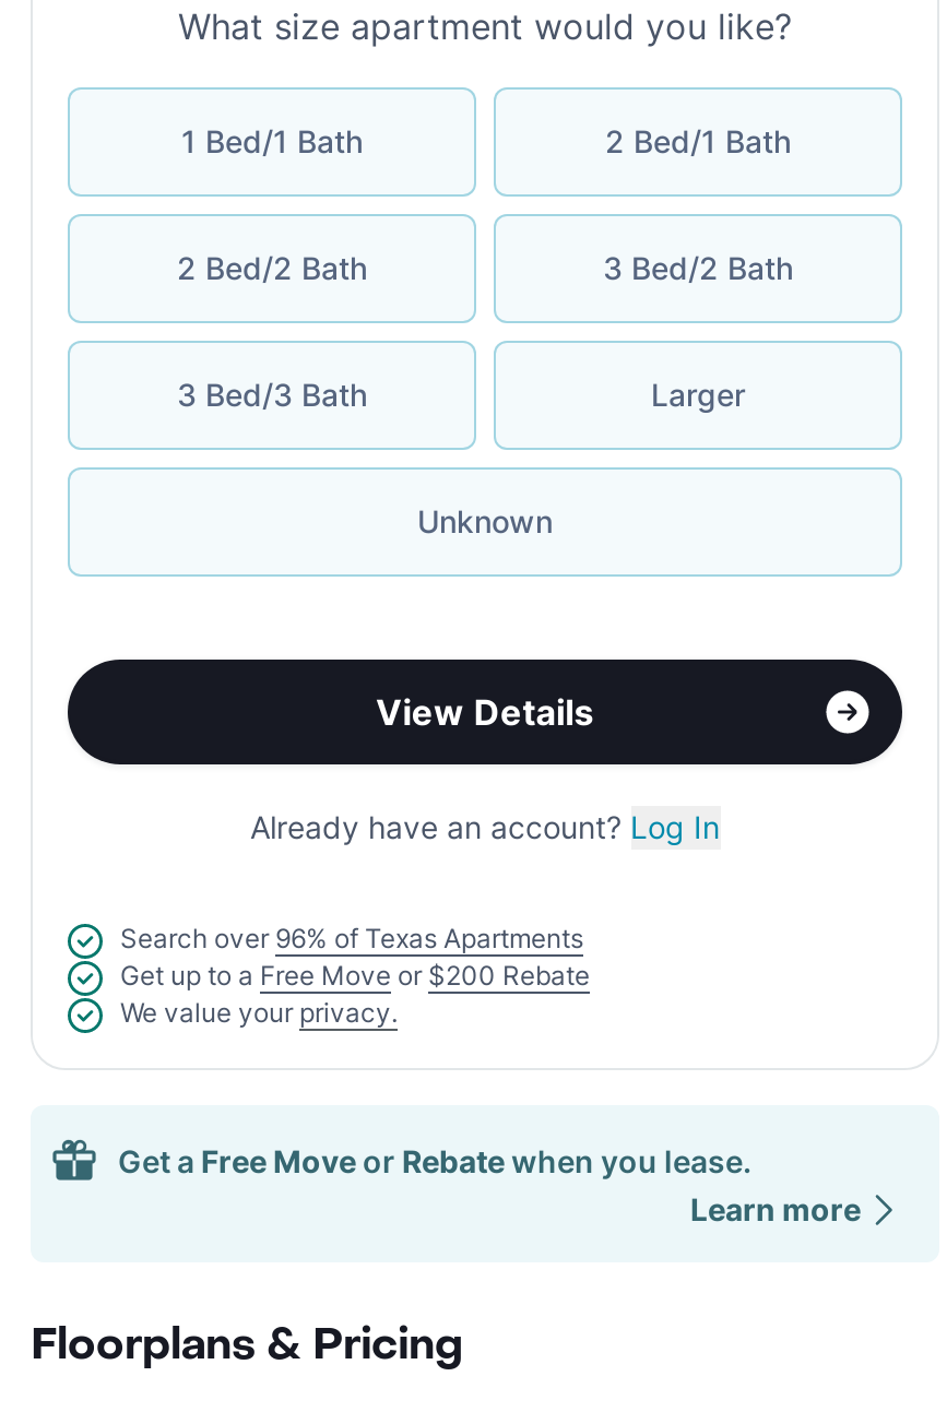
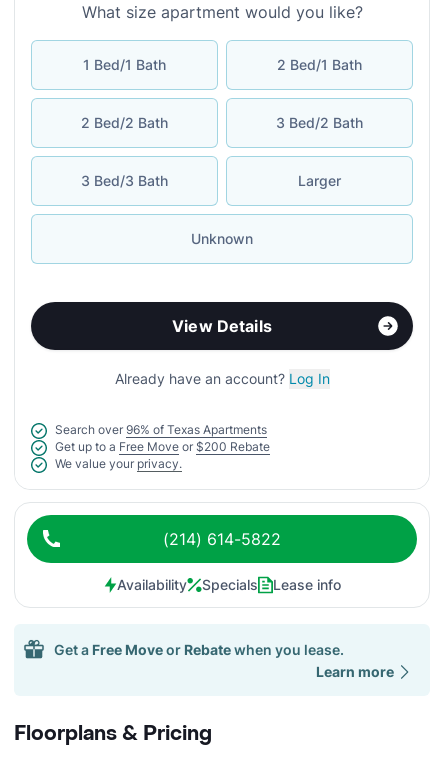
+ (214) 614-5822
+ Availability
+ Specials
+ Lease info
